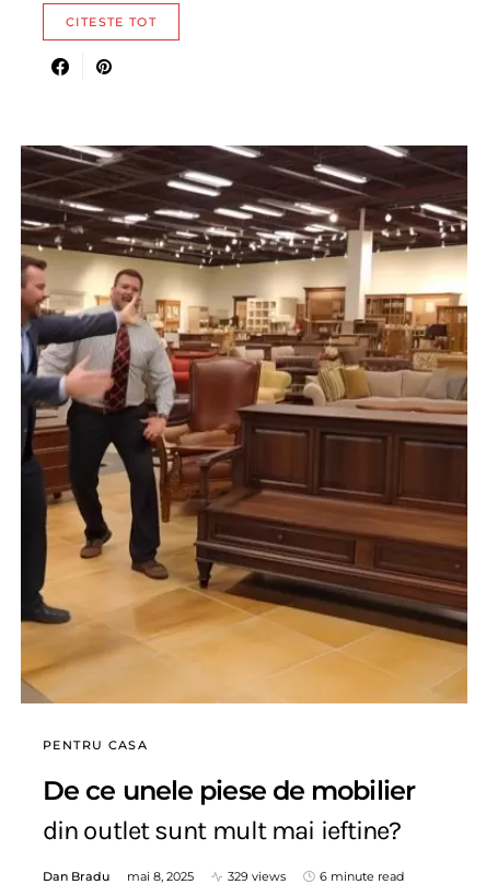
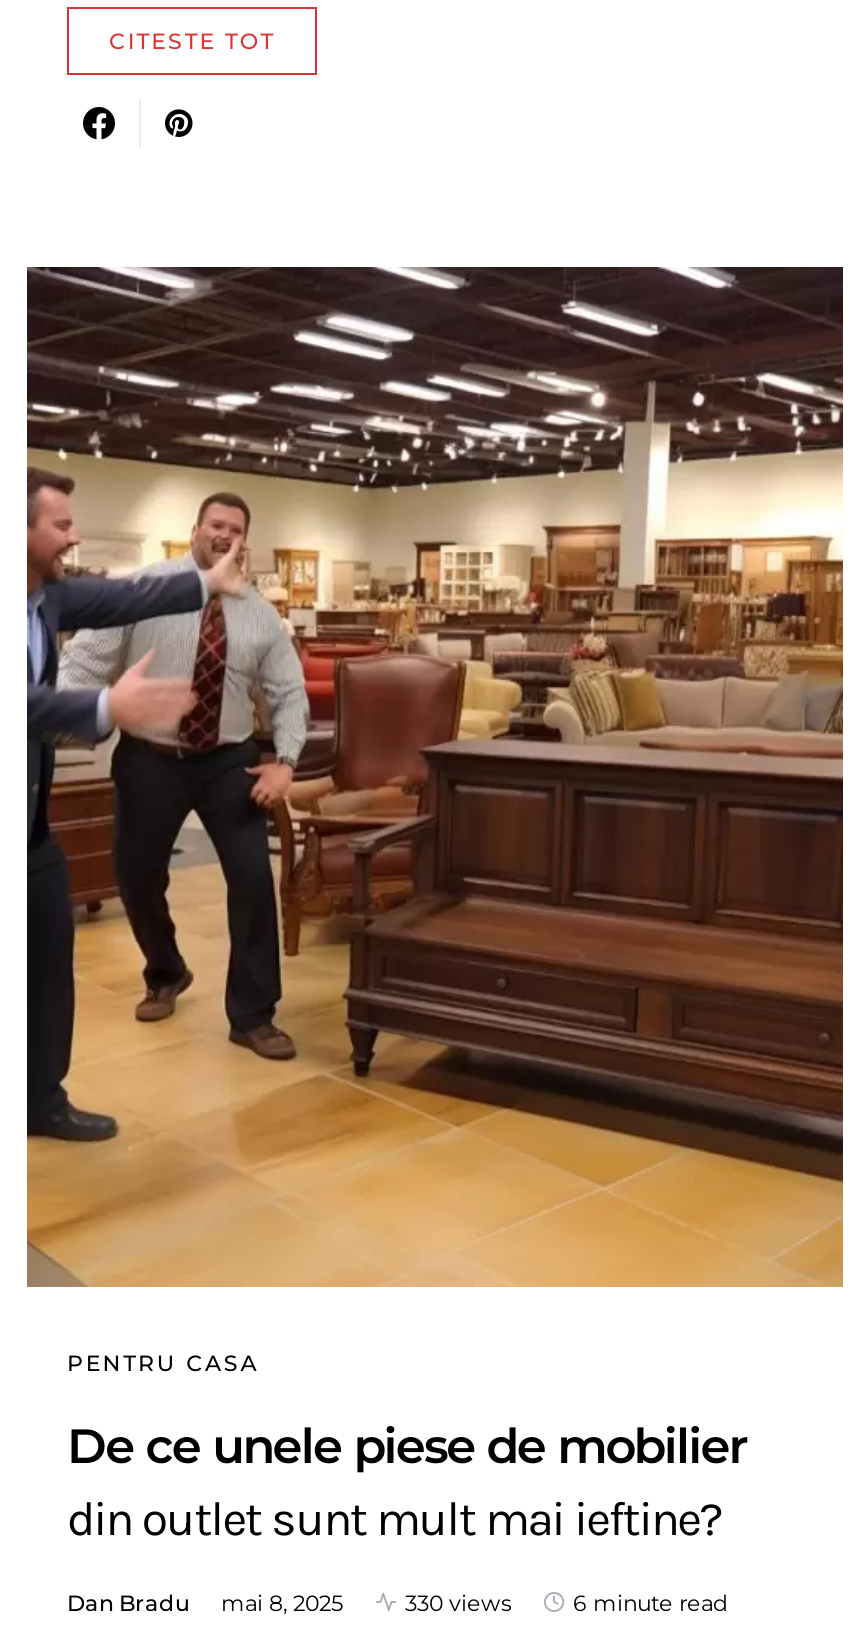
- 329 views
+ 330 views
